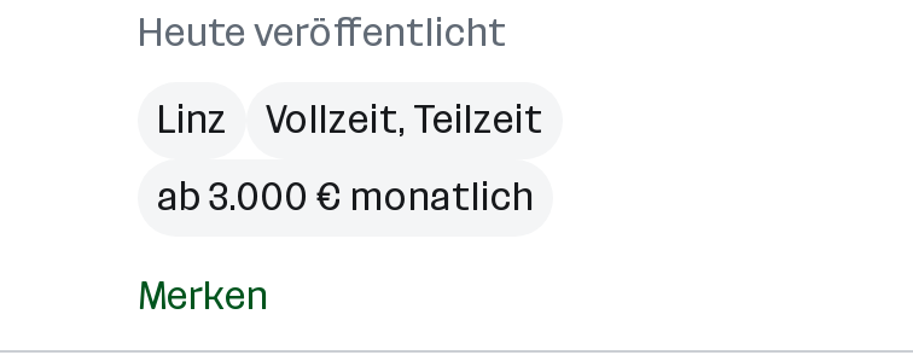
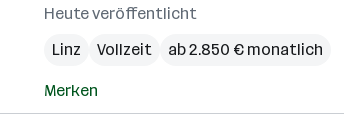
- Vollzeit, Teilzeit
- ab 3.000 € monatlich
+ Vollzeit
+ ab 2.850 € monatlich
